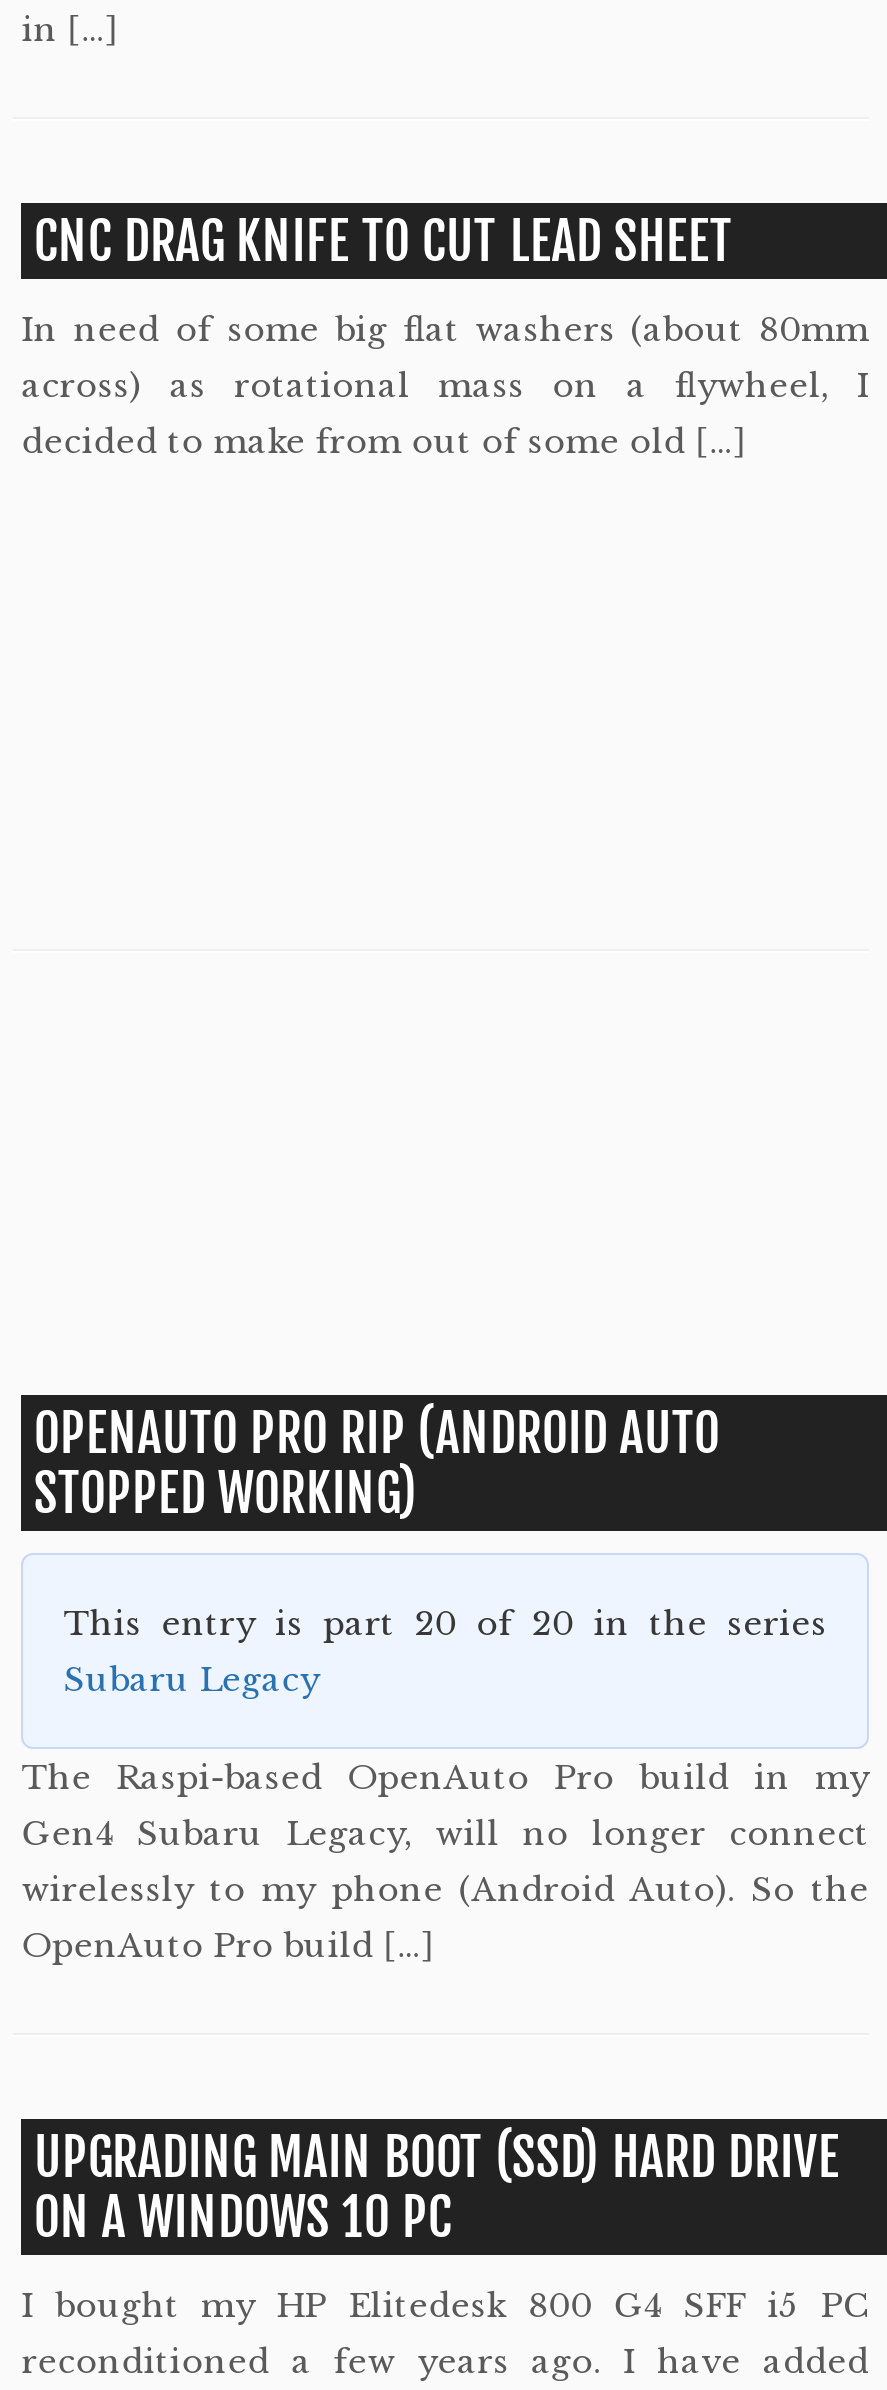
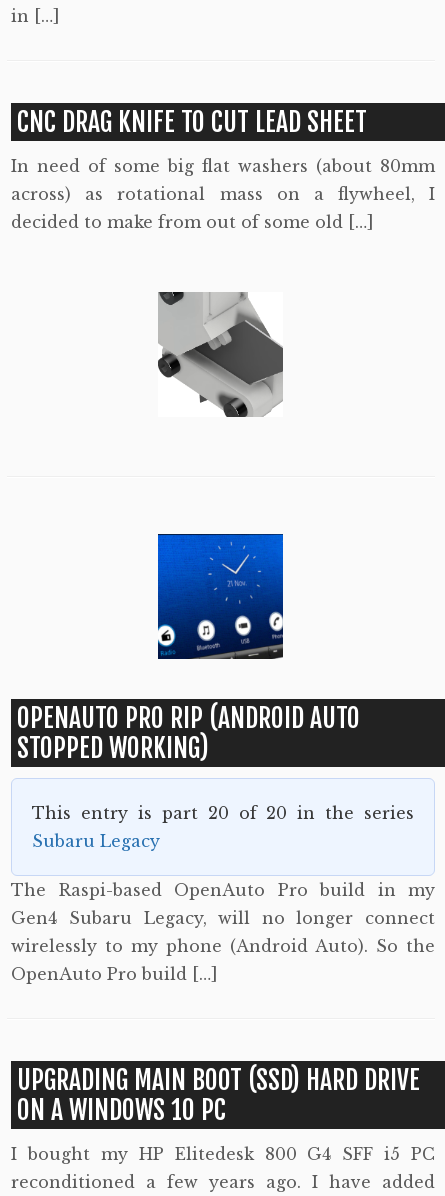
+ [image]

+ [image]
